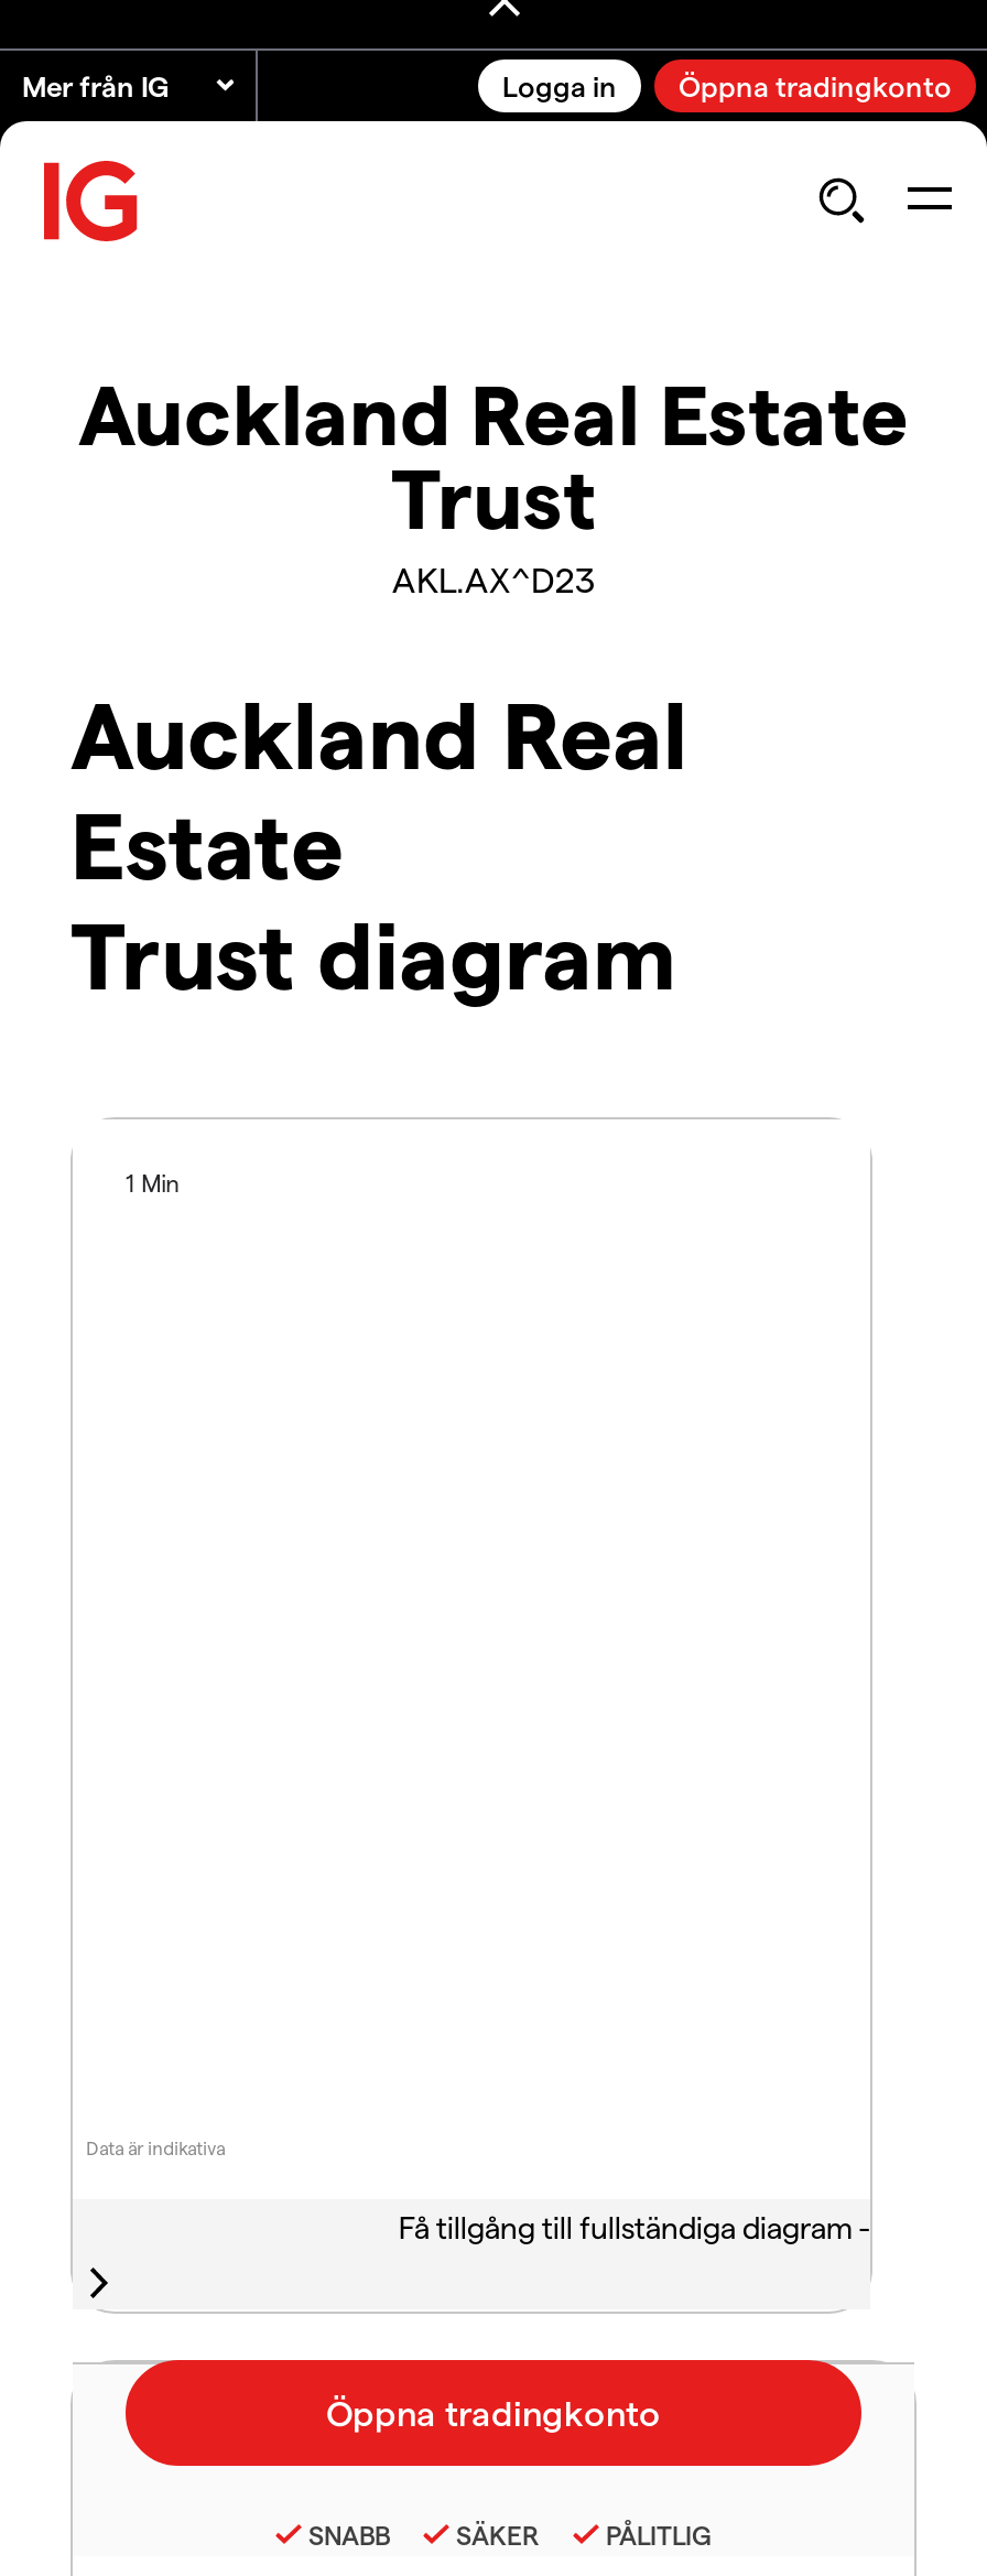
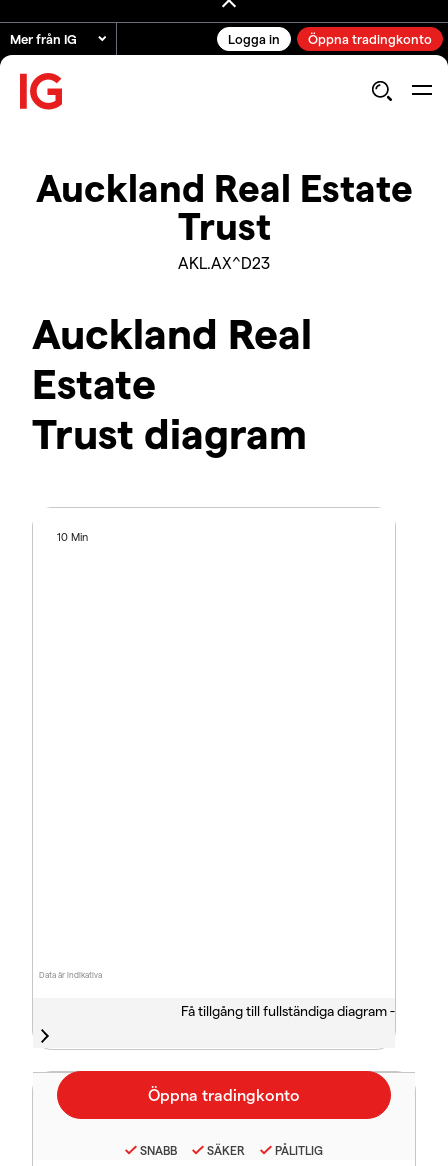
- 1 Min
+ 10 Min
